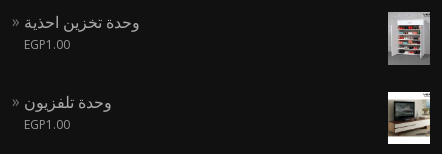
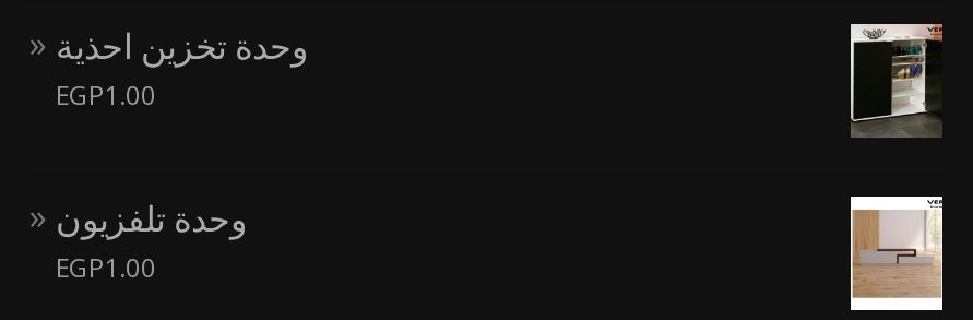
- [image]
+ [image]

- [image]
+ [image]
